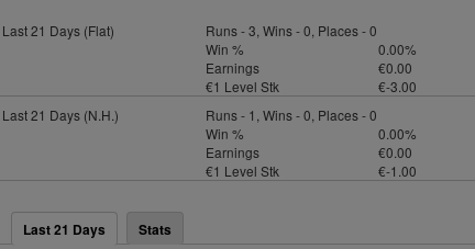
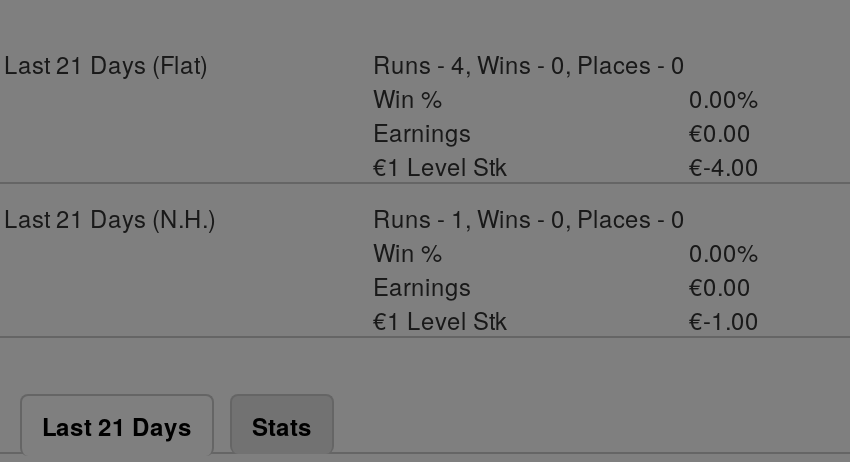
- Runs - 3, Wins - 0, Places - 0
+ Runs - 4, Wins - 0, Places - 0

- €-3.00
+ €-4.00
